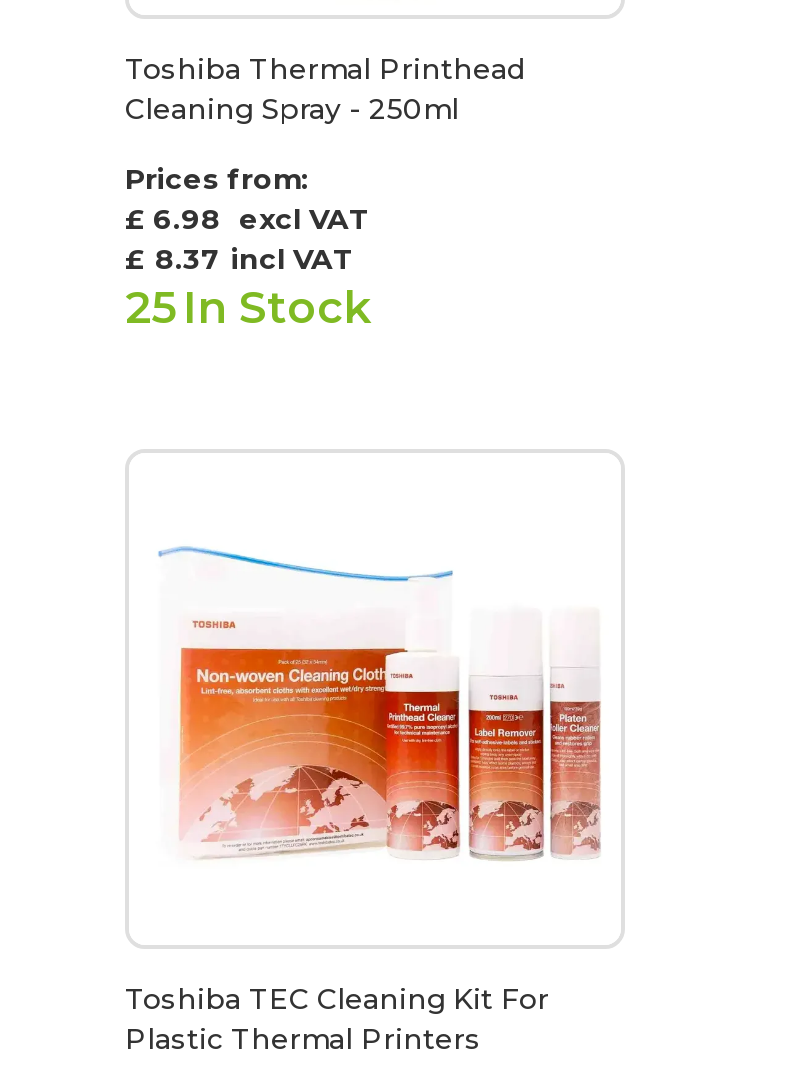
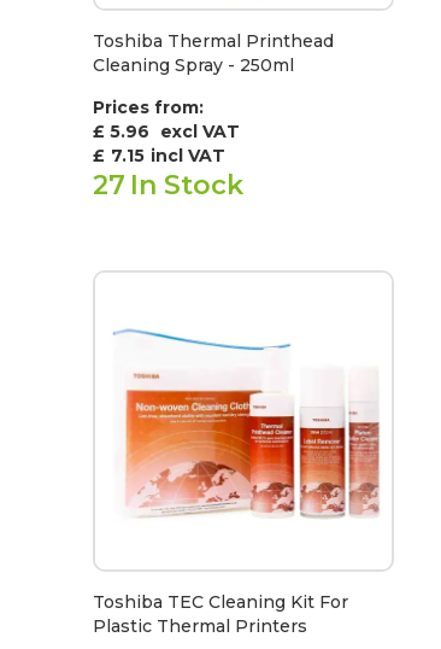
- £ 6.98 excl VAT
+ £ 5.96 excl VAT

- £ 8.37 incl VAT
+ £ 7.15 incl VAT

- 25 In Stock
+ 27 In Stock
